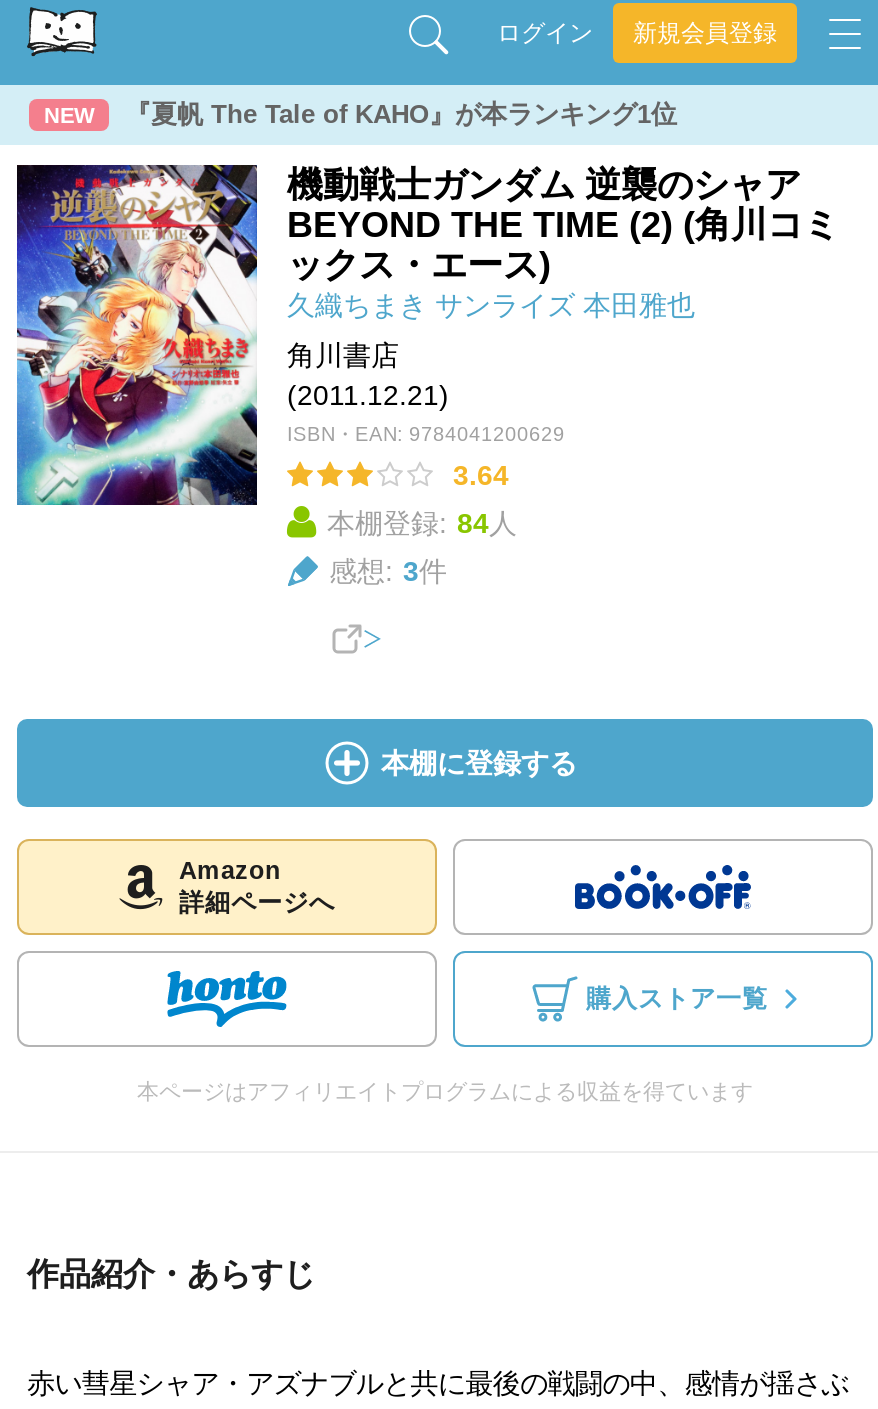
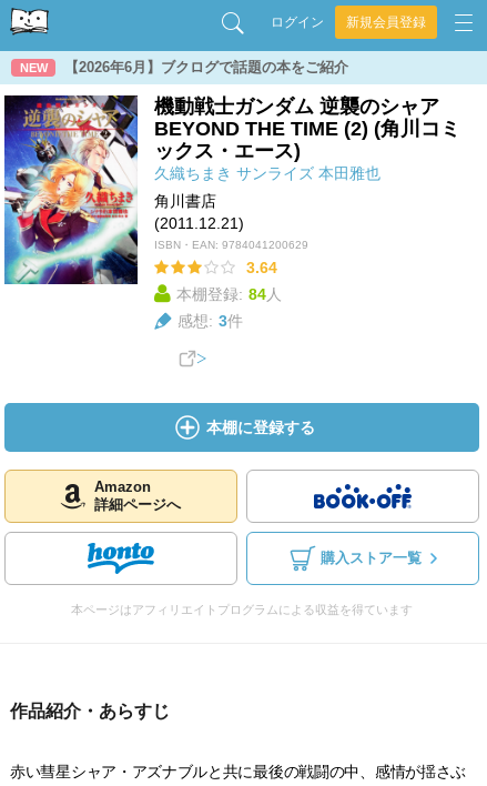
- 『夏帆 The Tale of KAHO』が本ランキング1位
+ 【2026年6月】ブクログで話題の本をご紹介
